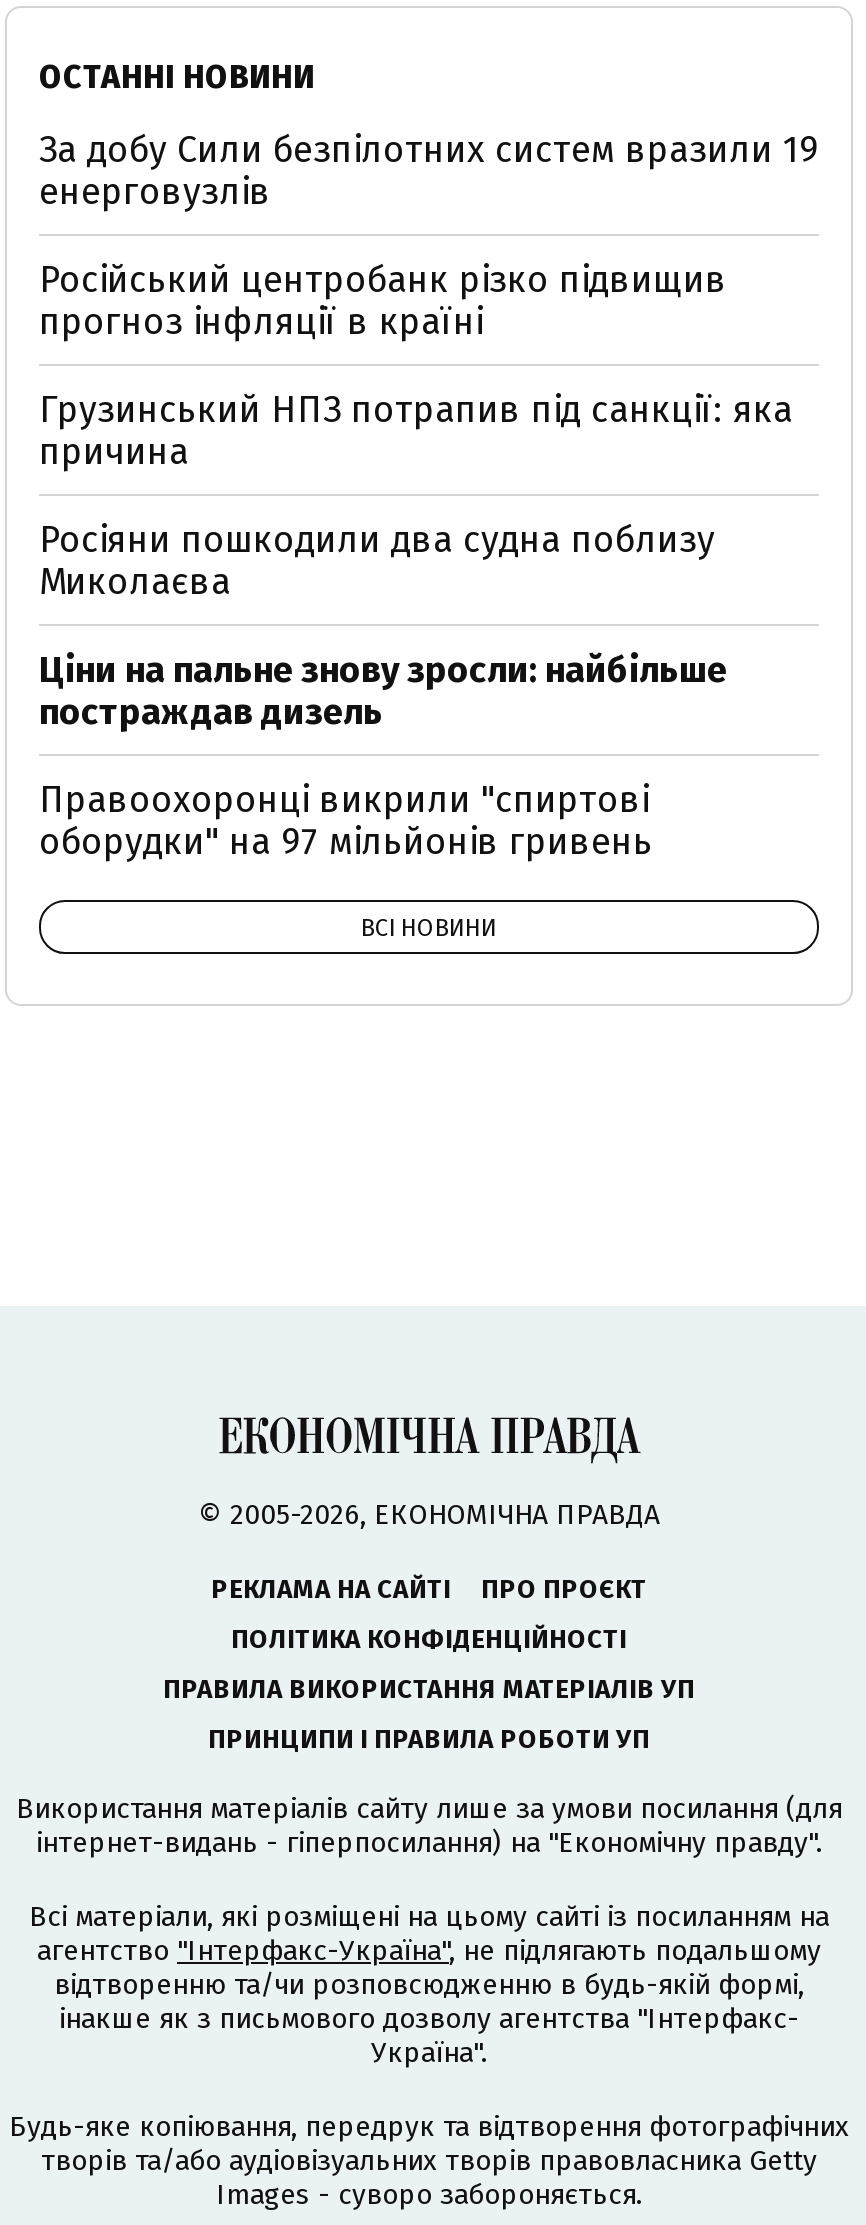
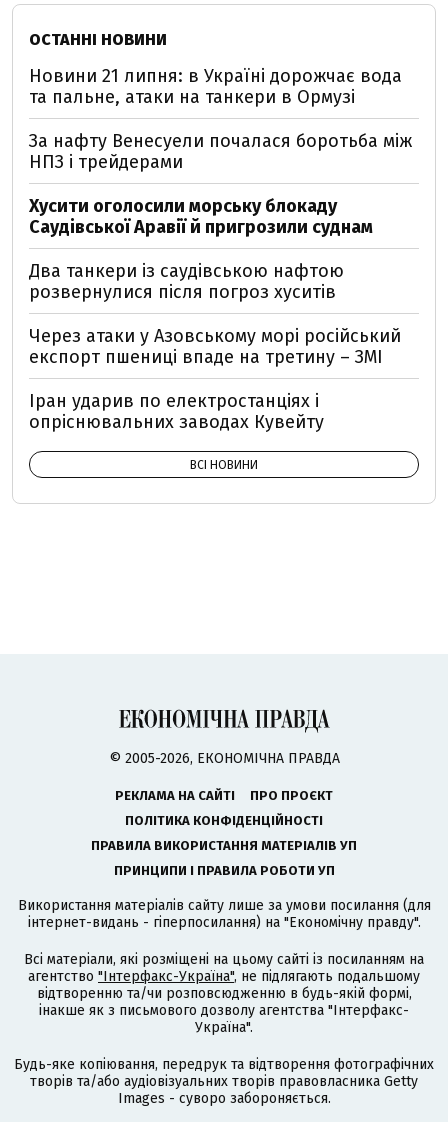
- За добу Сили безпілотних систем вразили 19
- енерговузлів
+ Новини 21 липня: в Україні дорожчає вода
+ та пальне, атаки на танкери в Ормузі

- Російський центробанк різко підвищив
- прогноз інфляції в країні
+ За нафту Венесуели почалася боротьба між
+ НПЗ і трейдерами

- Грузинський НПЗ потрапив під санкції: яка
- причина
+ Хусити оголосили морську блокаду
+ Саудівської Аравії й пригрозили суднам

- Росіяни пошкодили два судна поблизу
- Миколаєва
+ Два танкери із саудівською нафтою
+ розвернулися після погроз хуситів

- Ціни на пальне знову зросли: найбільше
- постраждав дизель
+ Через атаки у Азовському морі російський
+ експорт пшениці впаде на третину – ЗМІ

- Правоохоронці викрили "спиртові
- оборудки" на 97 мільйонів гривень
+ Іран ударив по електростанціях і
+ опріснювальних заводах Кувейту
